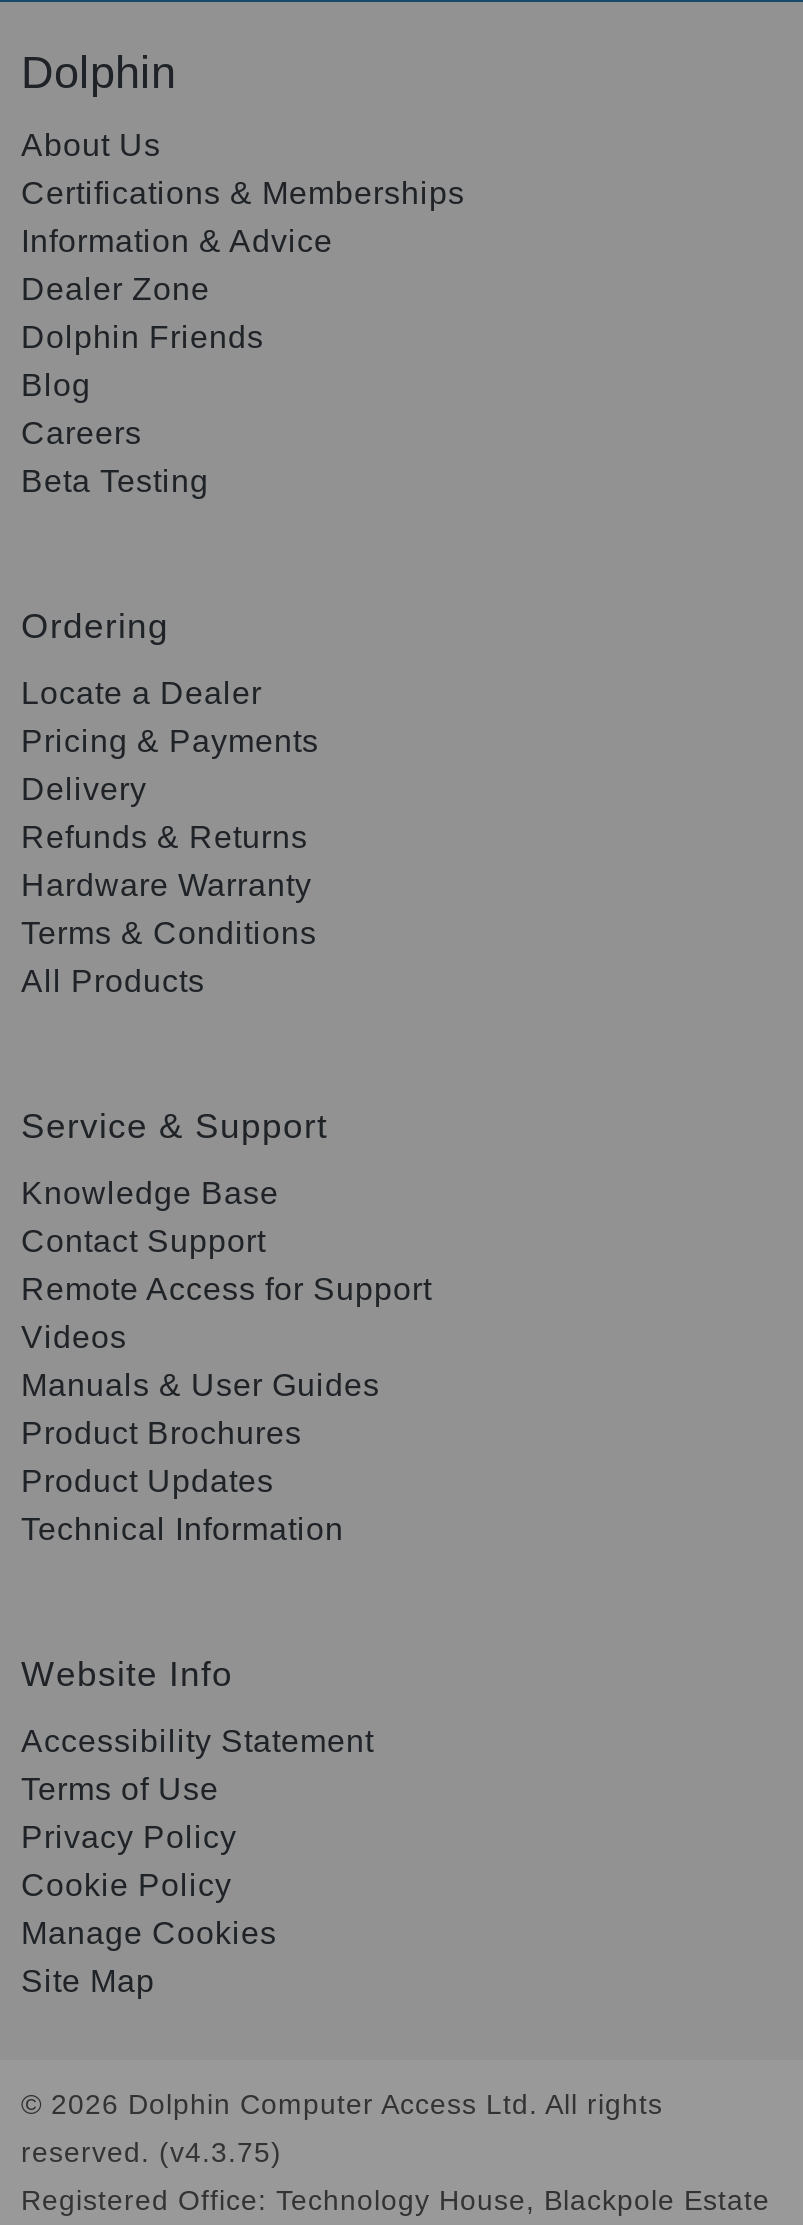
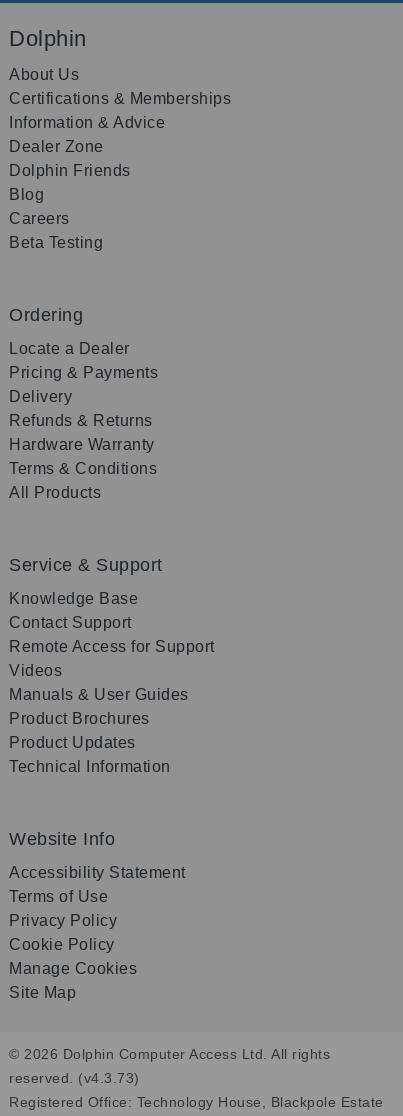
- reserved. (v4.3.75)
+ reserved. (v4.3.73)
